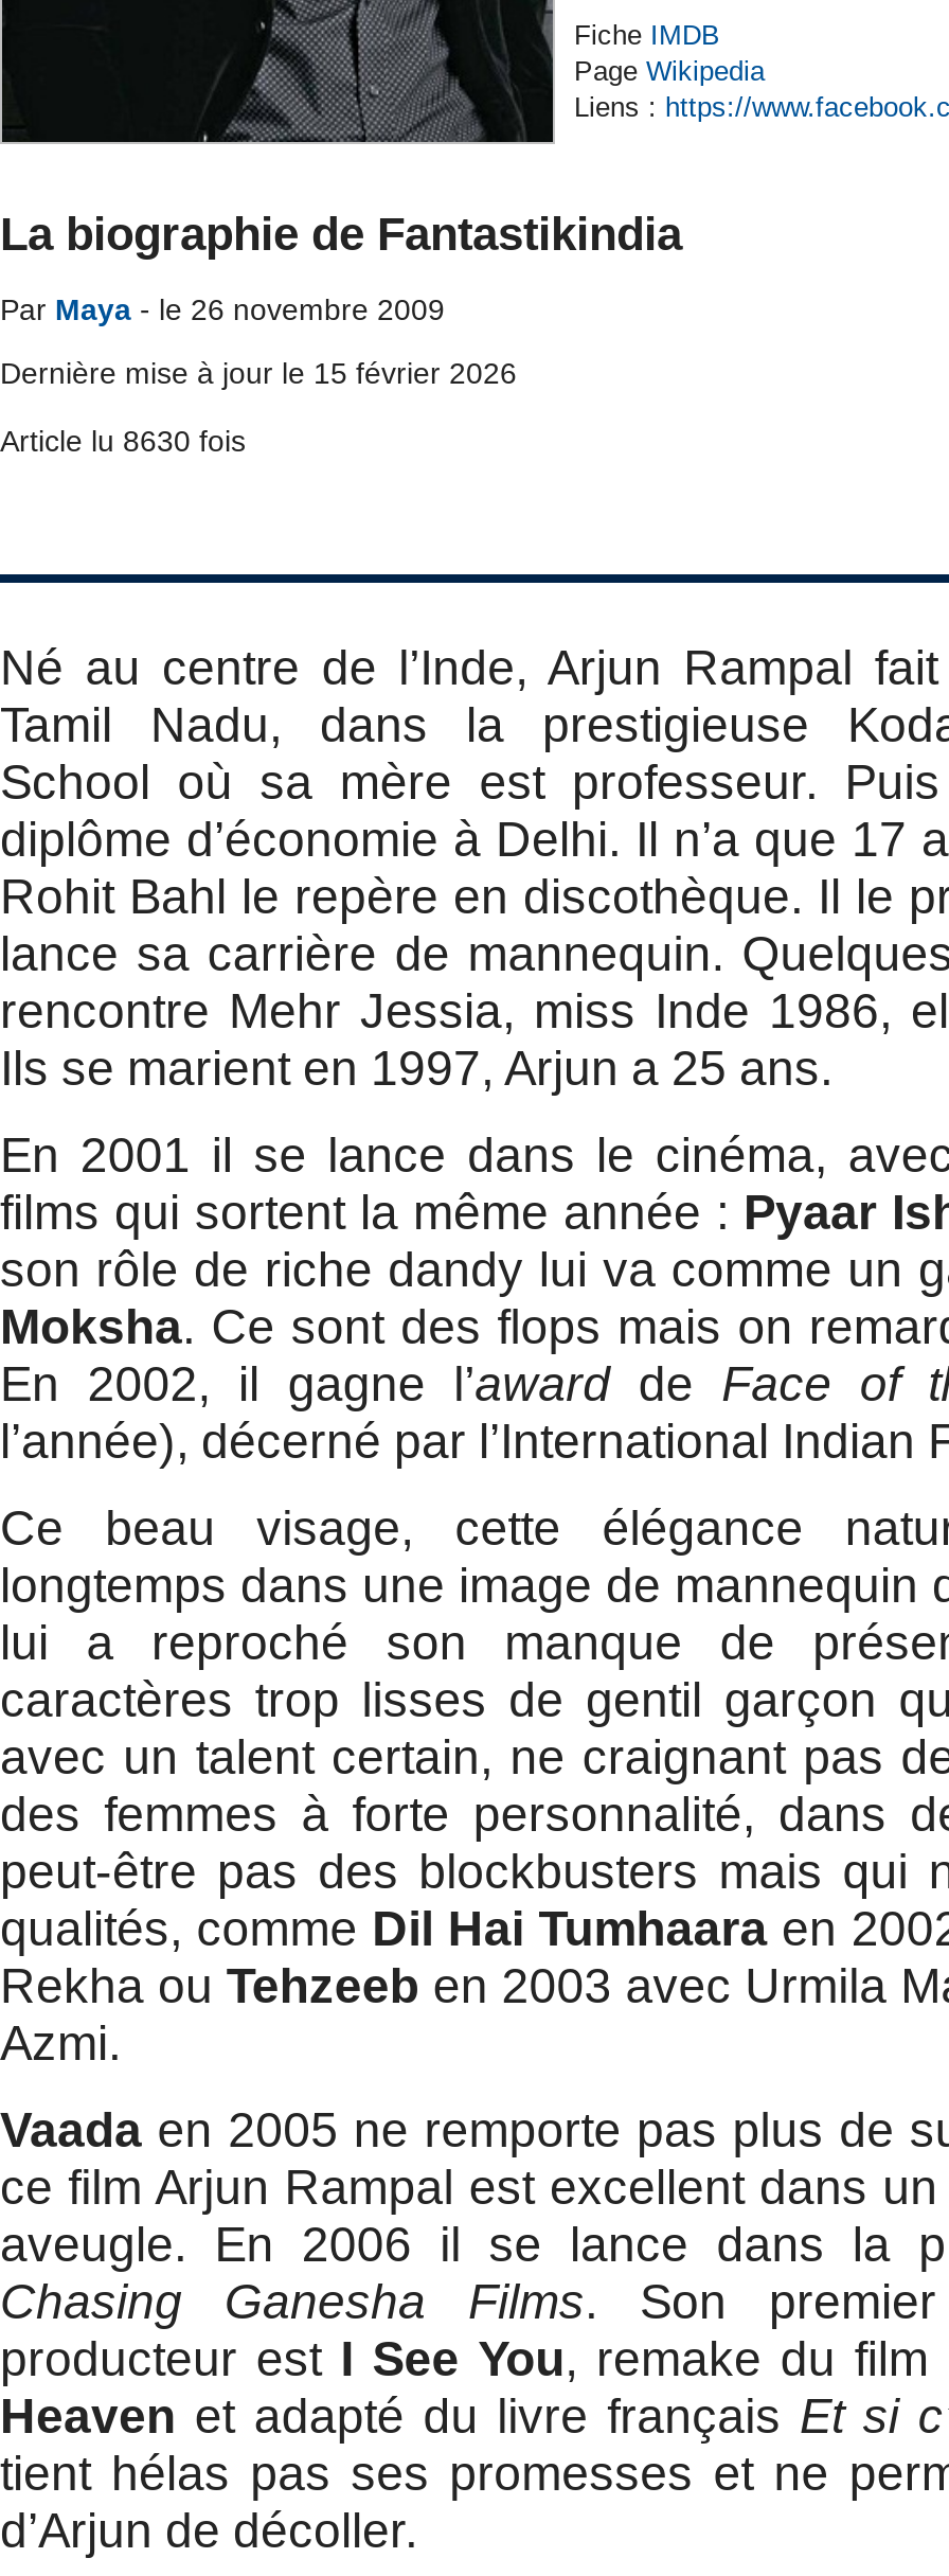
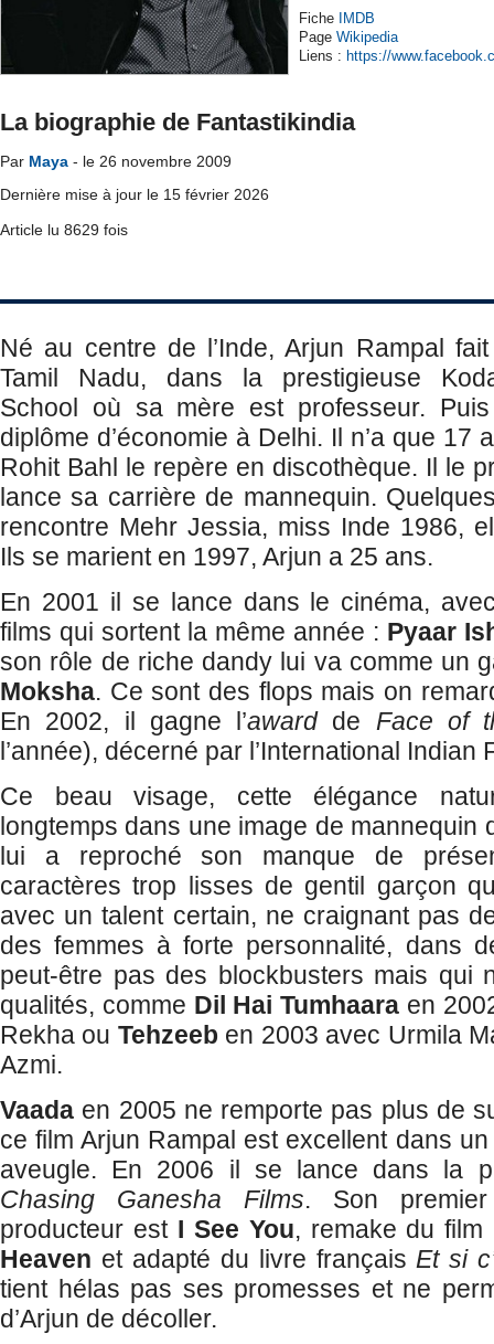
- Article lu 8630 fois
+ Article lu 8629 fois
